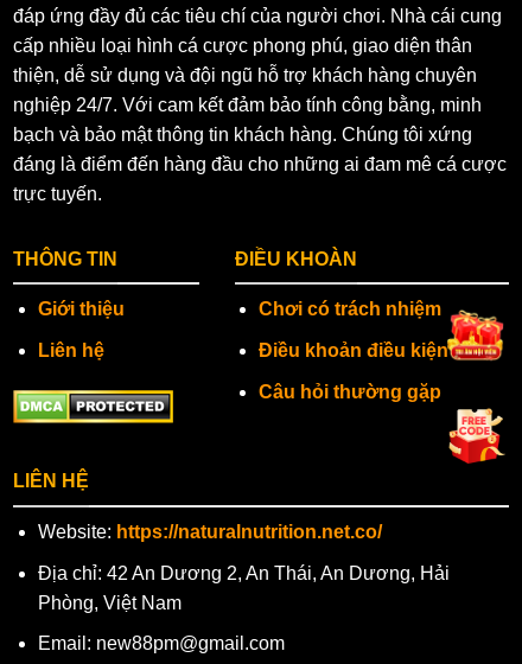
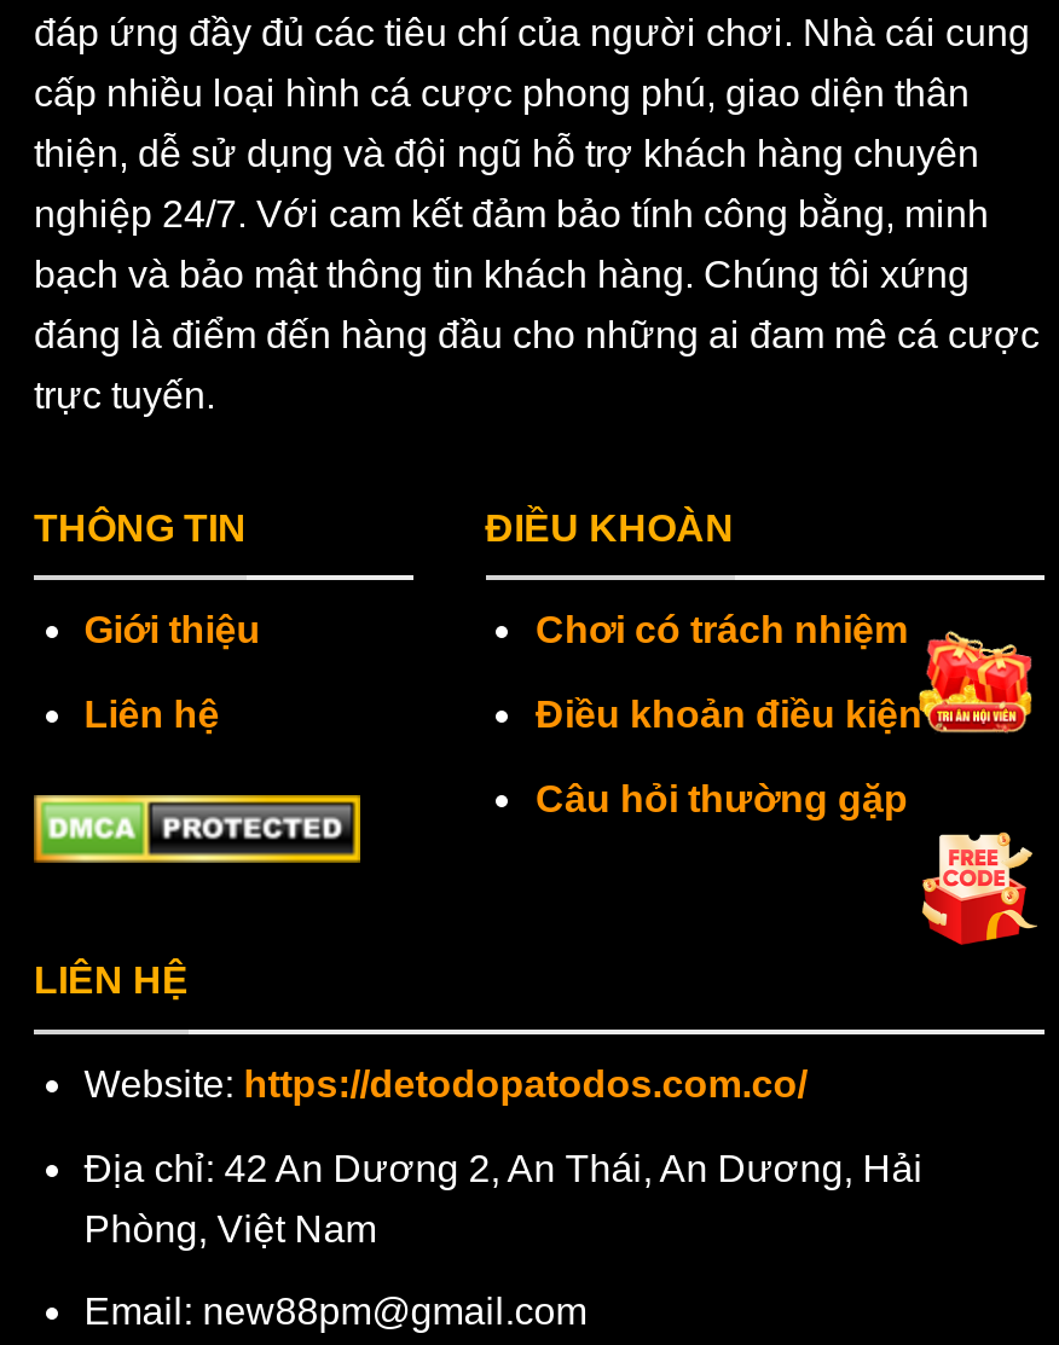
- Website: https://naturalnutrition.net.co/
+ Website: https://detodopatodos.com.co/
